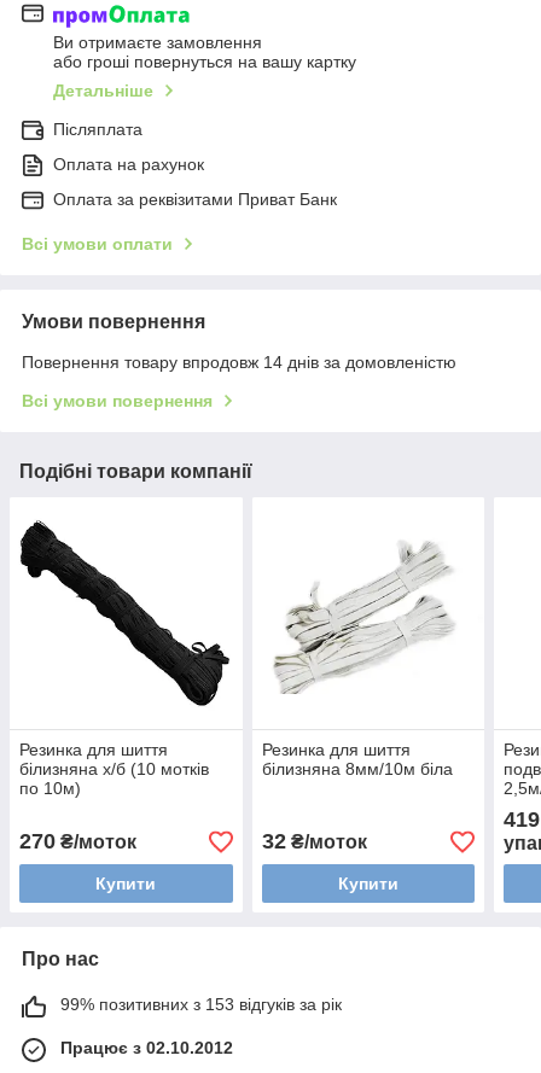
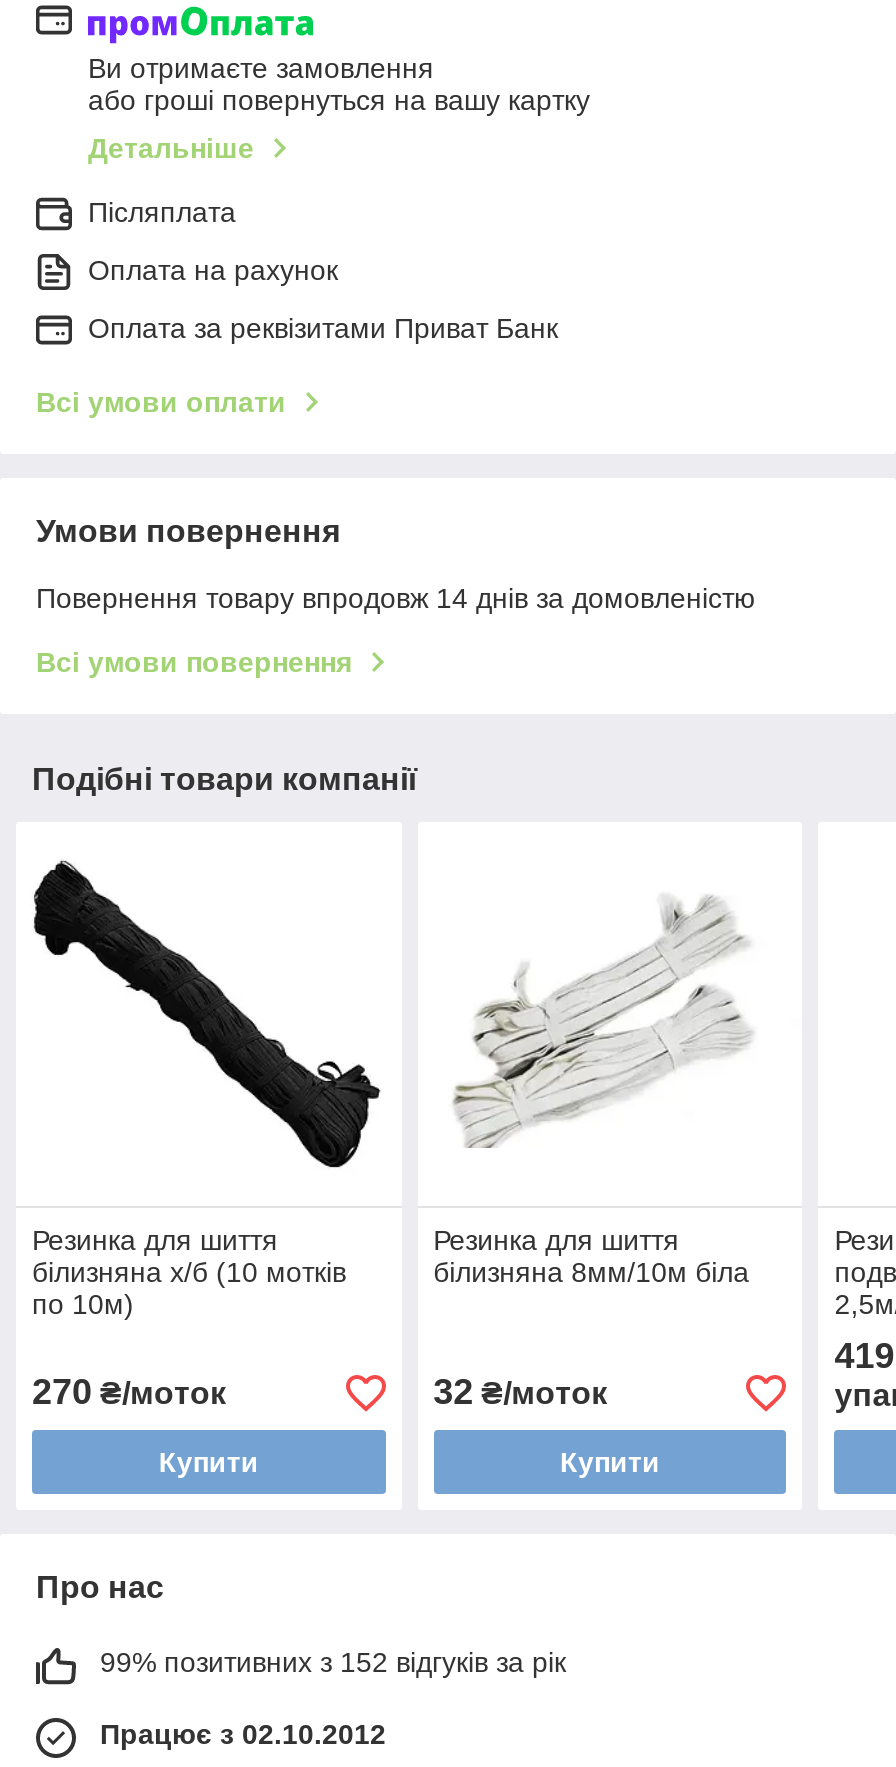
- 99% позитивних з 153 відгуків за рік
+ 99% позитивних з 152 відгуків за рік
